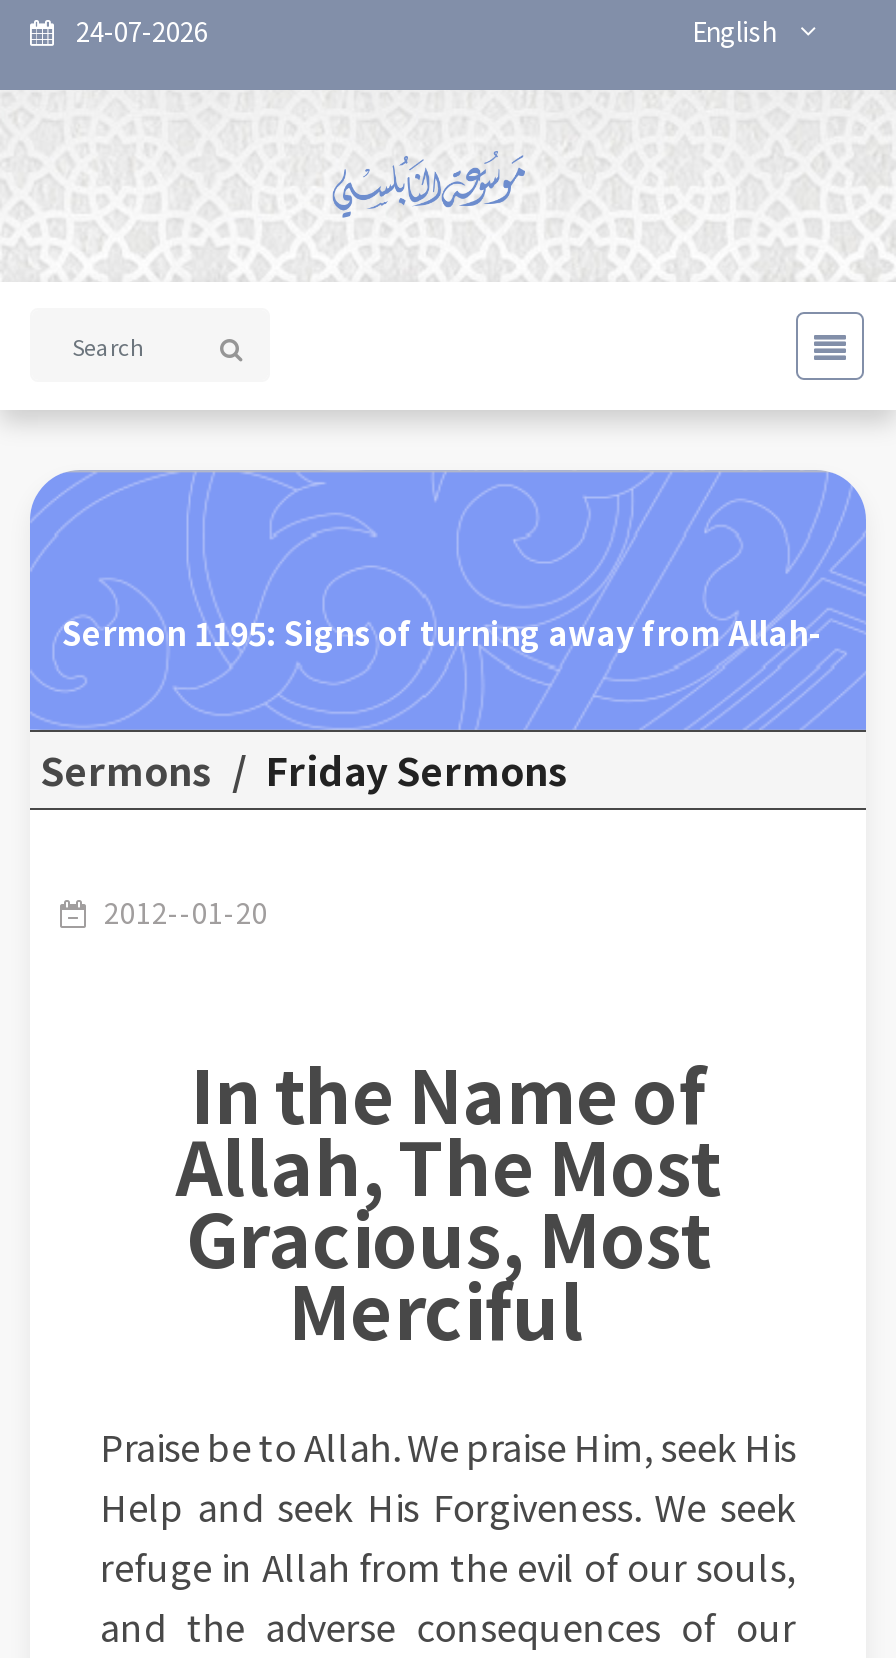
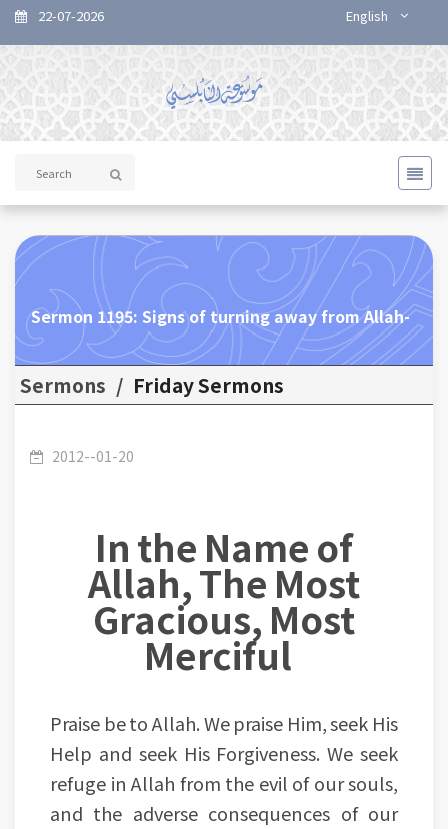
- 24-07-2026
+ 22-07-2026
